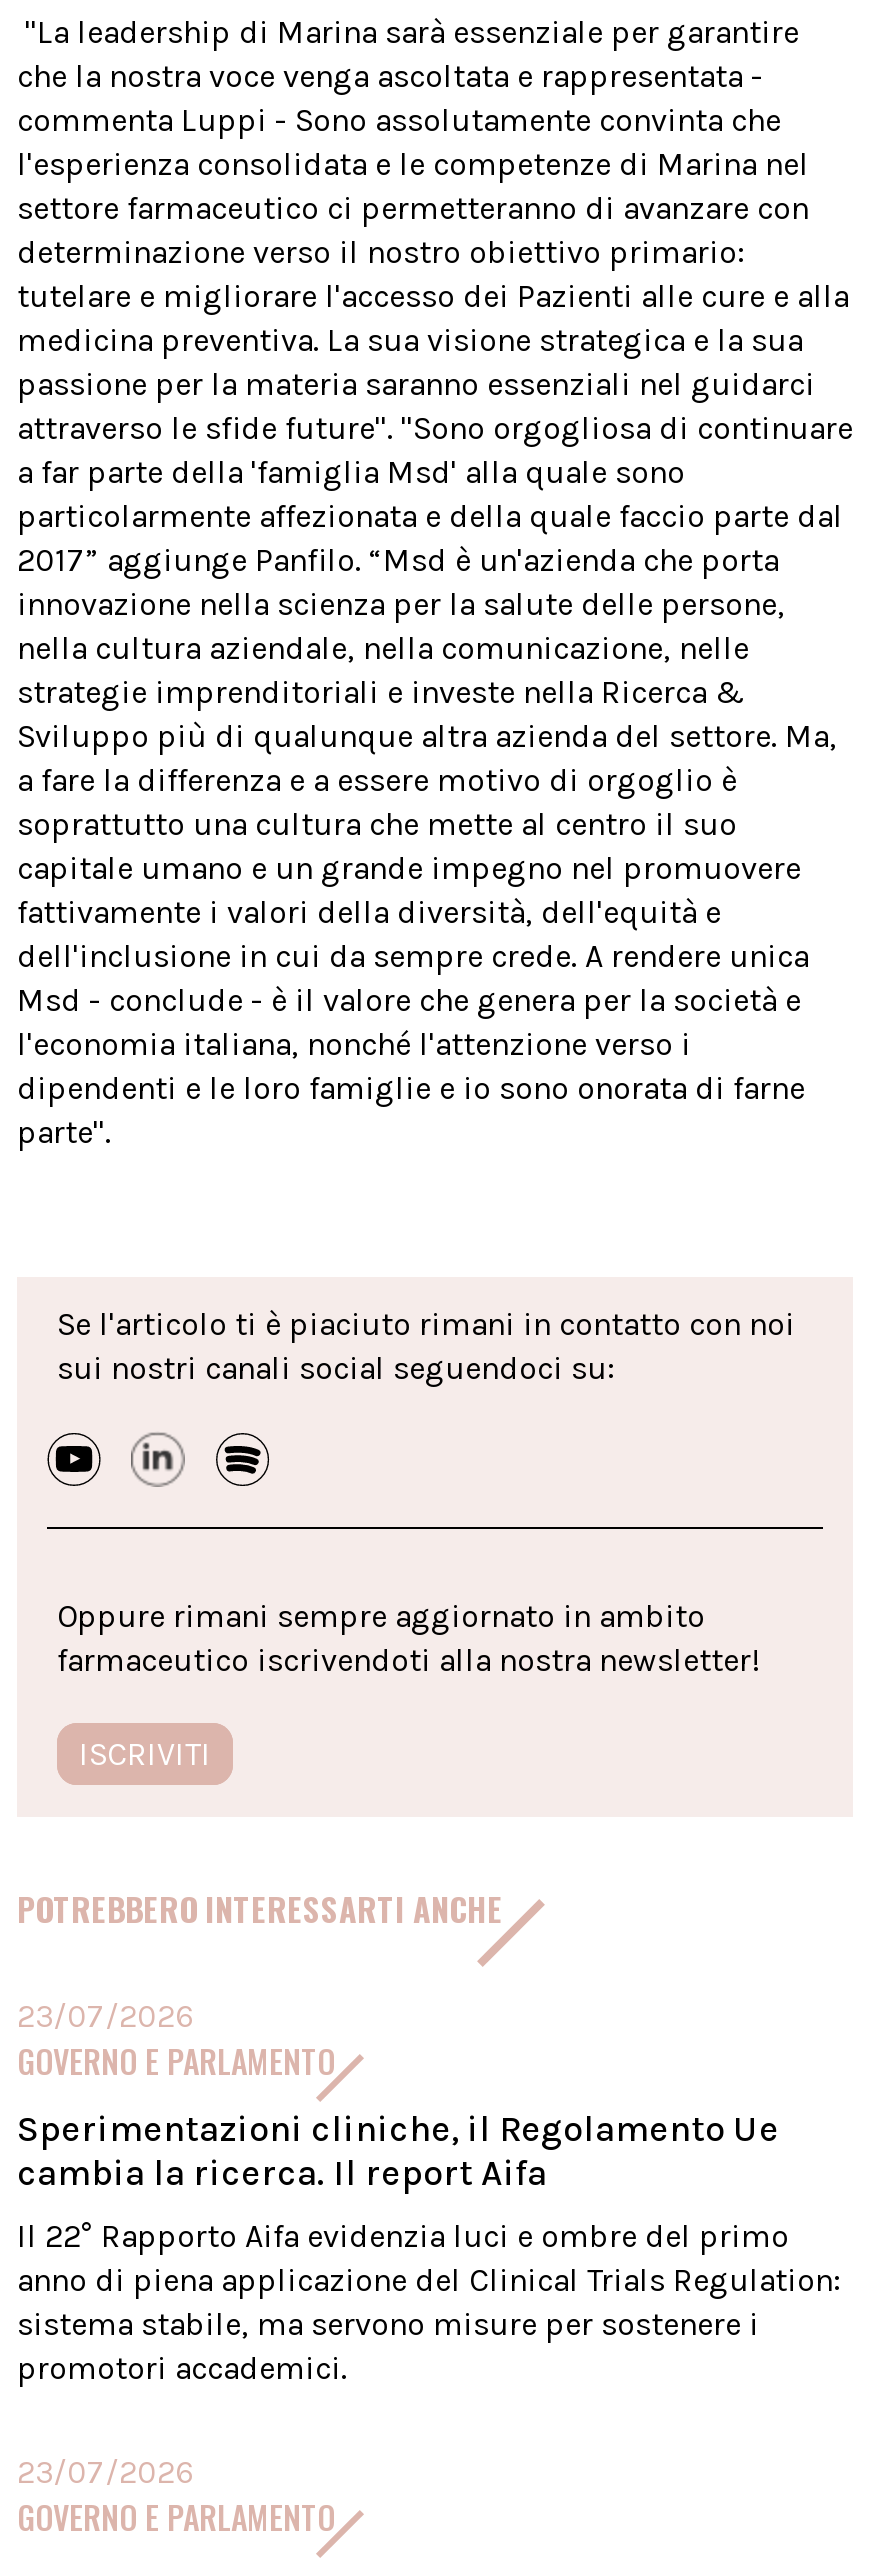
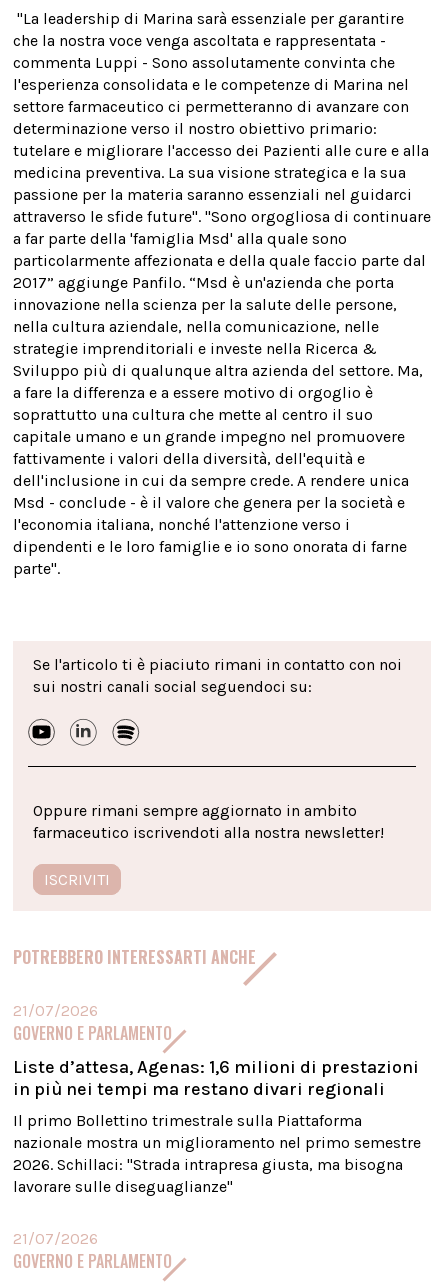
- 23/07/2026
+ 21/07/2026

- Sperimentazioni cliniche, il Regolamento Ue
- cambia la ricerca. Il report Aifa
+ Liste d’attesa, Agenas: 1,6 milioni di prestazioni
+ in più nei tempi ma restano divari regionali

- Il 22° Rapporto Aifa evidenzia luci e ombre del primo
- anno di piena applicazione del Clinical Trials Regulation:
- sistema stabile, ma servono misure per sostenere i
- promotori accademici.
+ Il primo Bollettino trimestrale sulla Piattaforma
+ nazionale mostra un miglioramento nel primo semestre
+ 2026. Schillaci: "Strada intrapresa giusta, ma bisogna
+ lavorare sulle diseguaglianze"

- 23/07/2026
+ 21/07/2026
